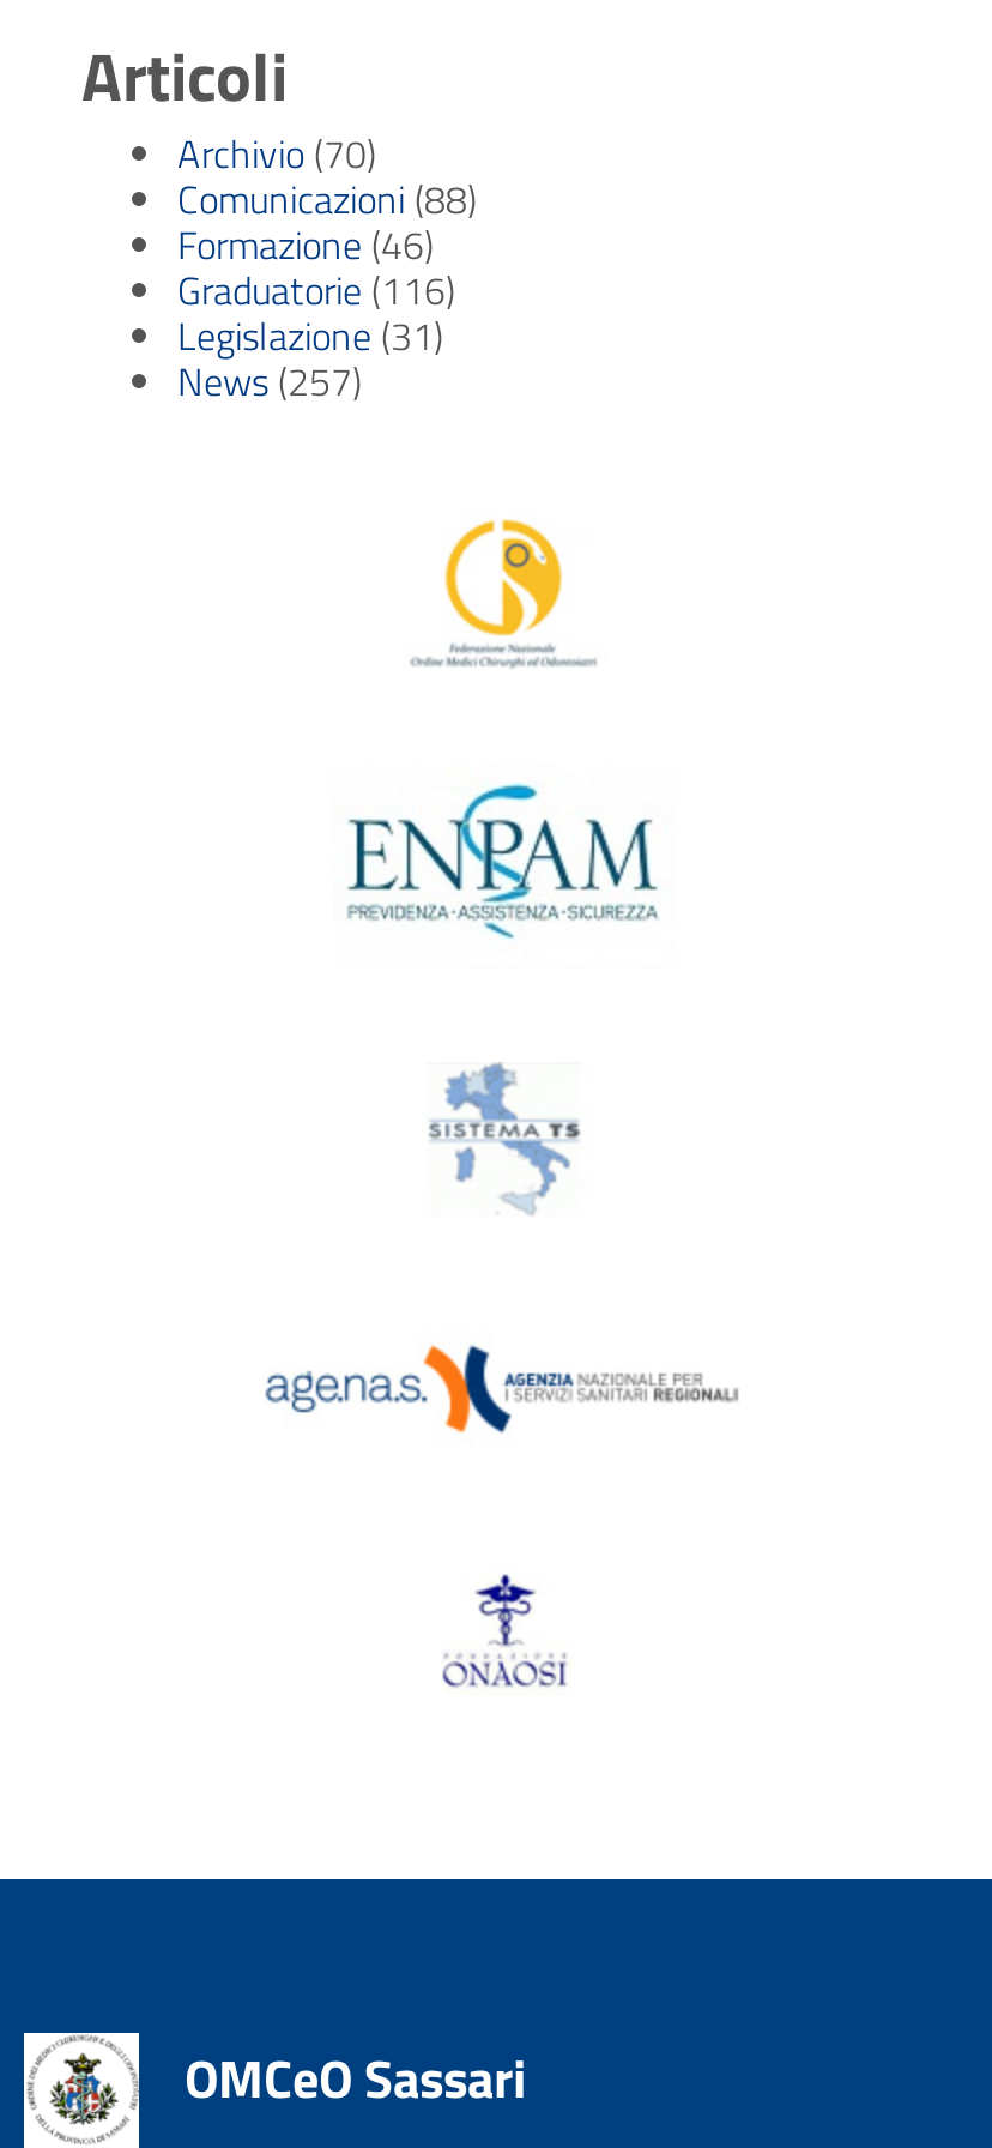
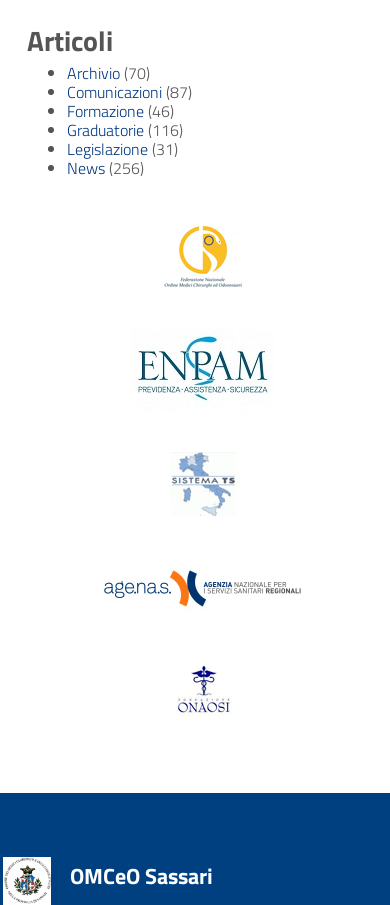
- Comunicazioni (88)
+ Comunicazioni (87)

- News (257)
+ News (256)
